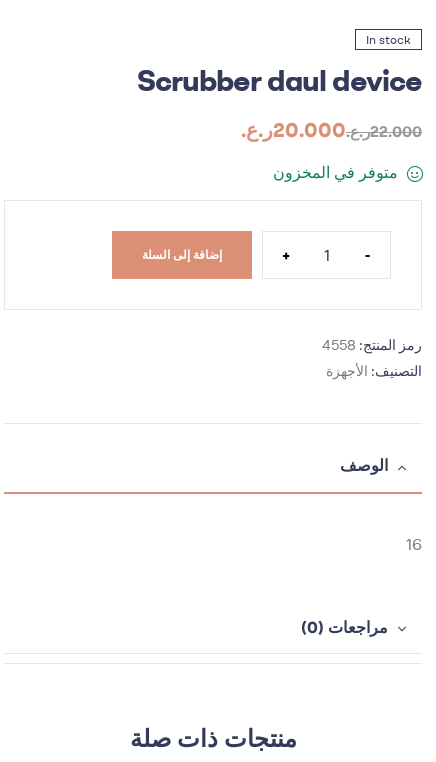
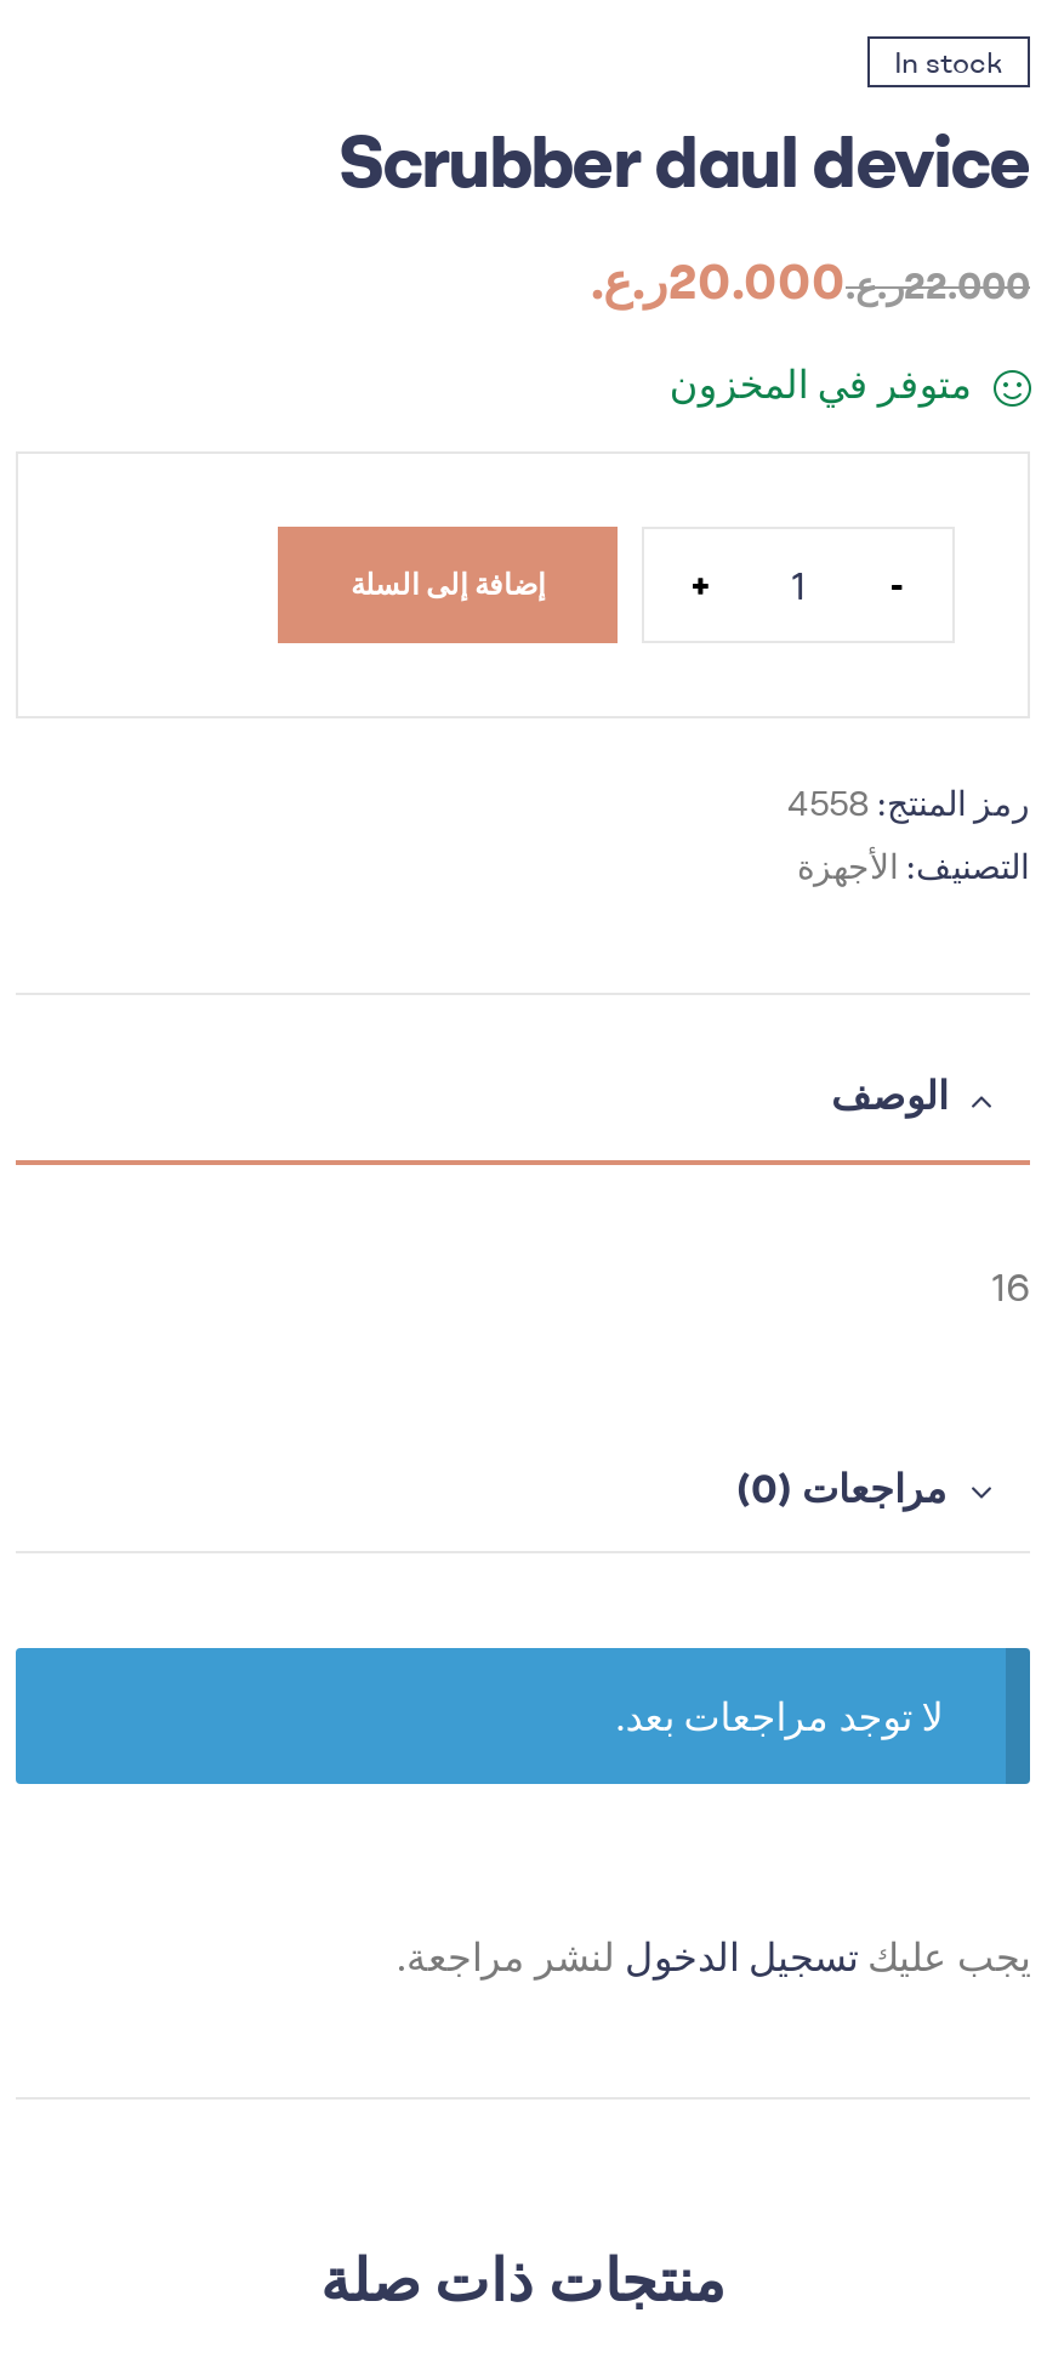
+ يجب عليك تسجيل الدخول لنشر مراجعة.

+ لا توجد مراجعات بعد.
